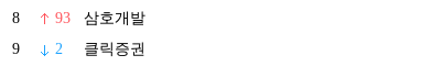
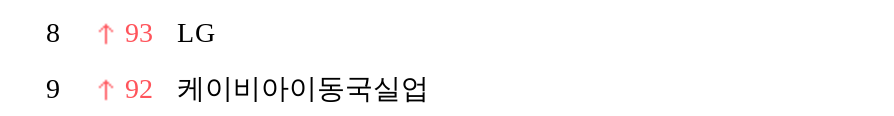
- 삼호개발
+ LG

- 2
- 클릭증권
+ 92
+ 케이비아이동국실업
